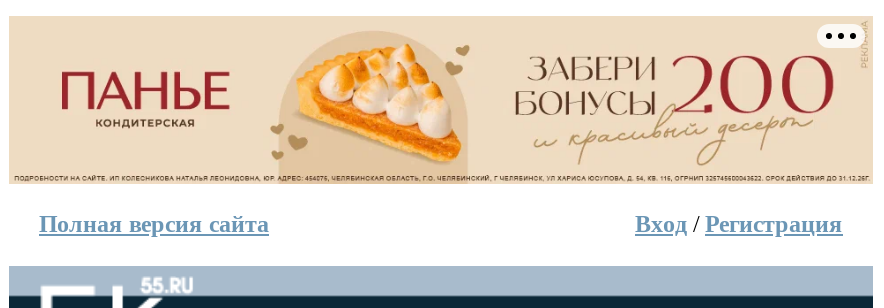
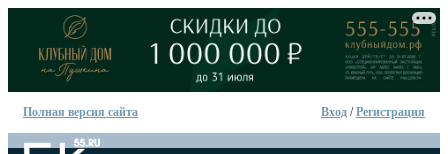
- [image]
+ [image]
